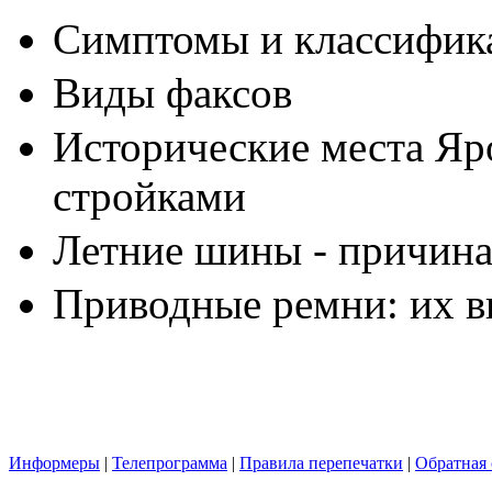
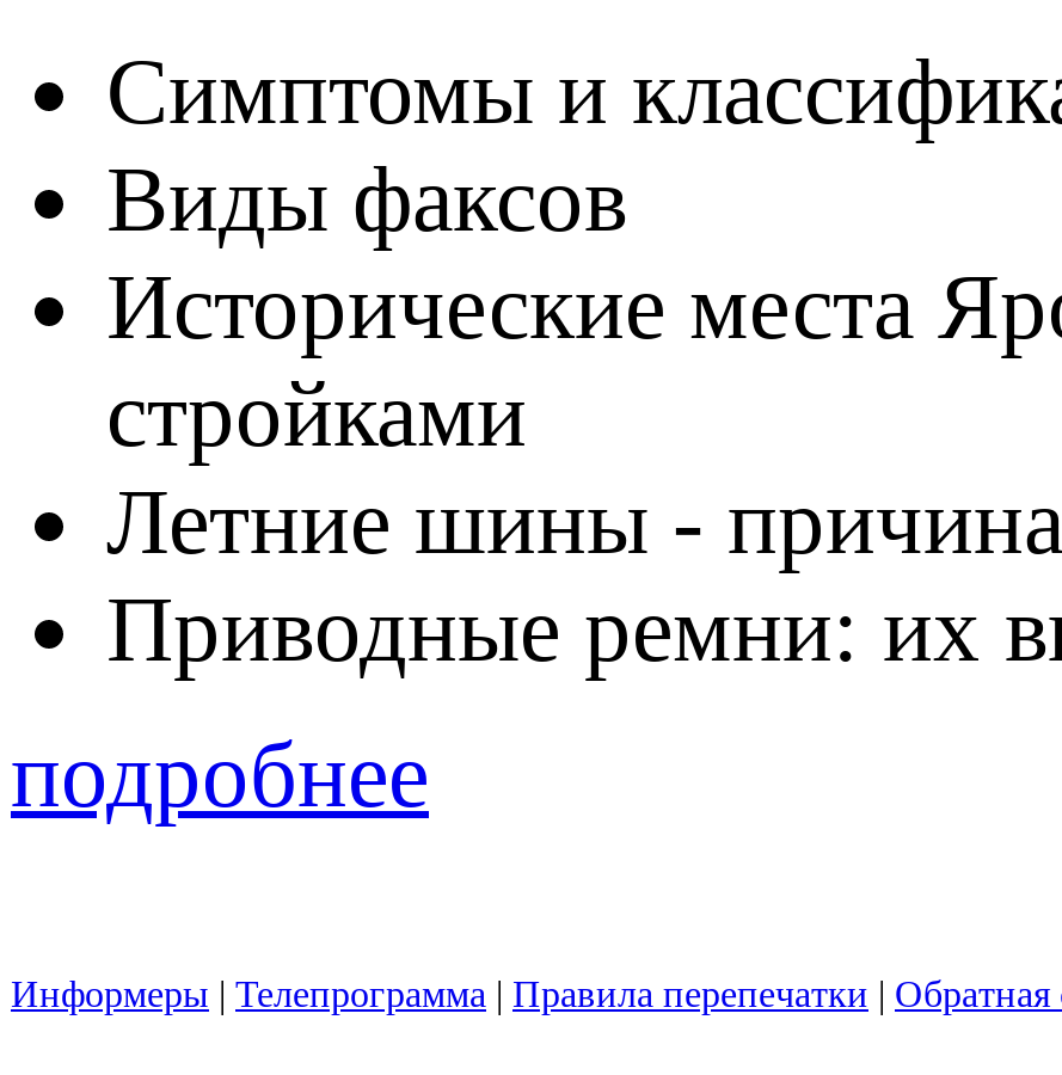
+ подробнее
